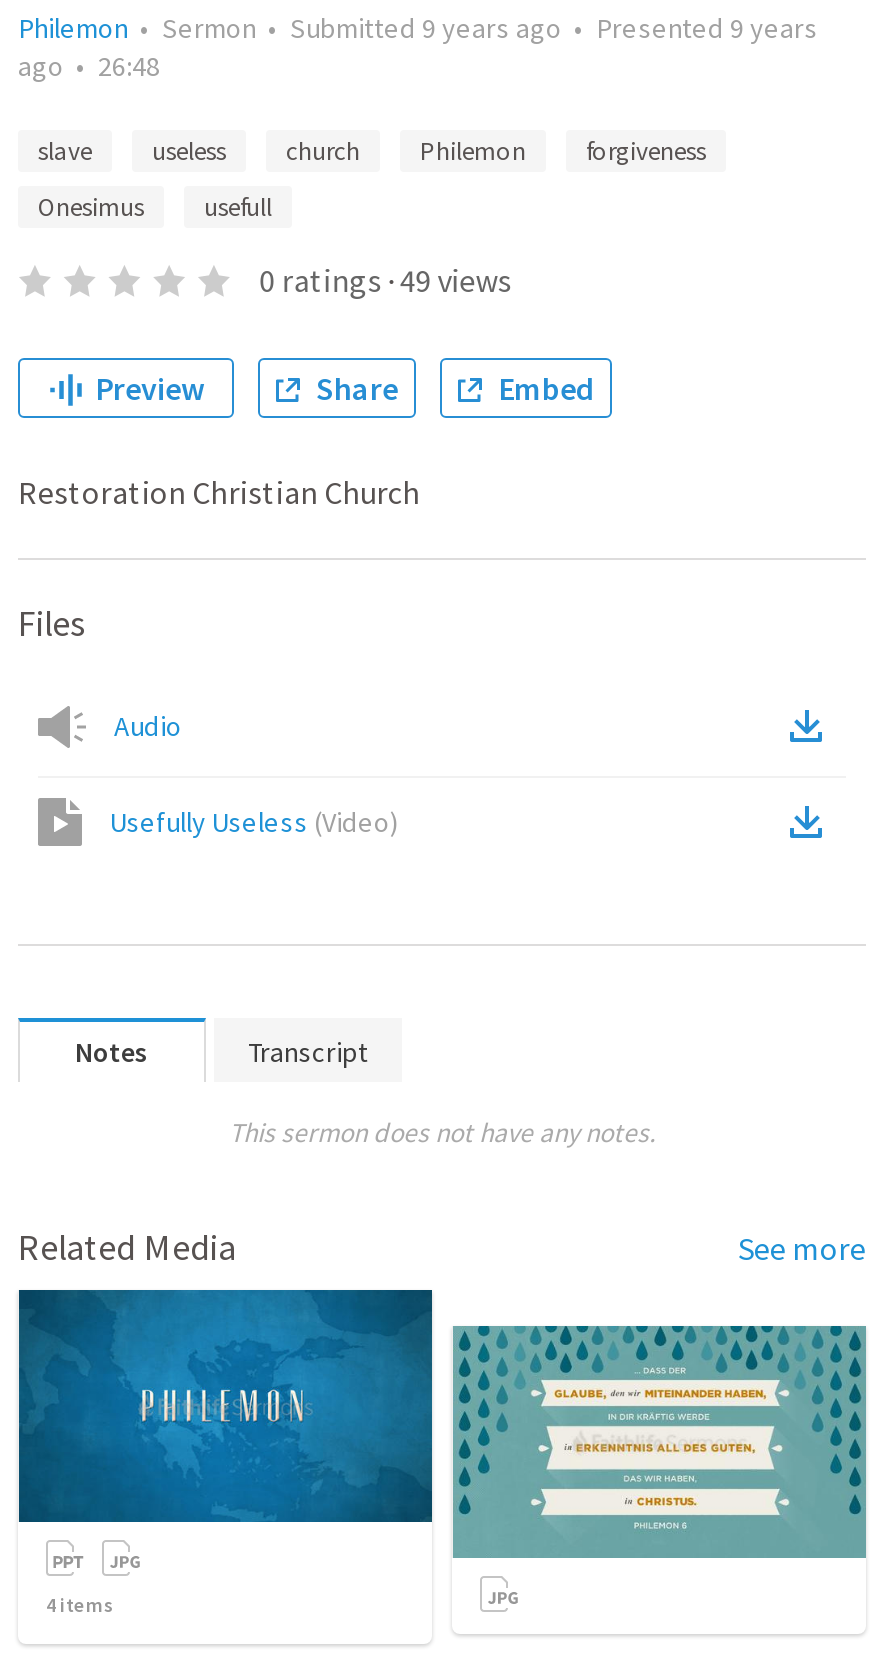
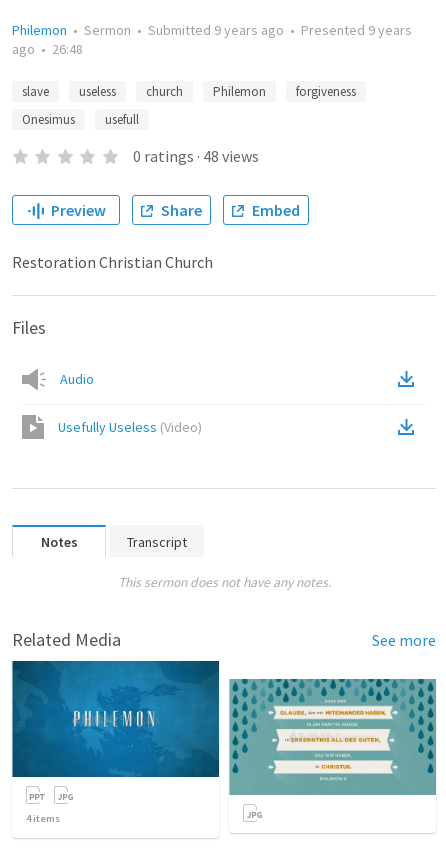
- 0 ratings · 49 views
+ 0 ratings · 48 views
